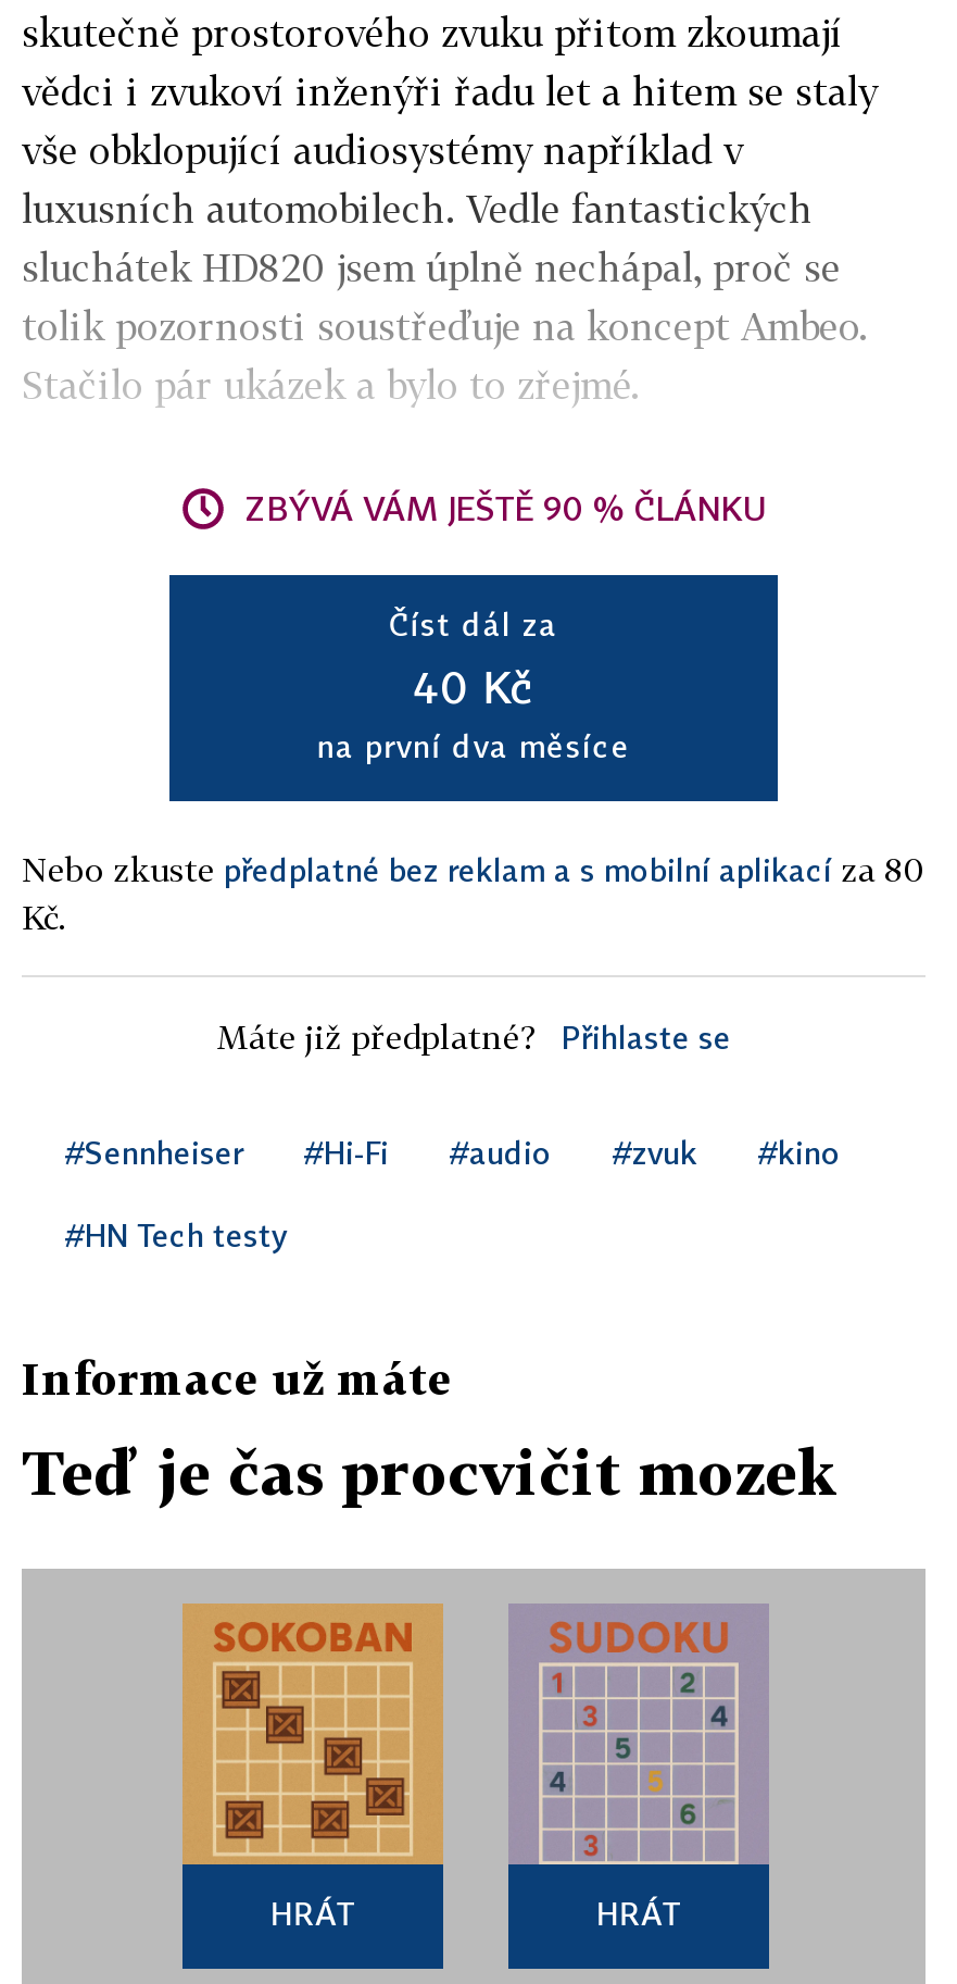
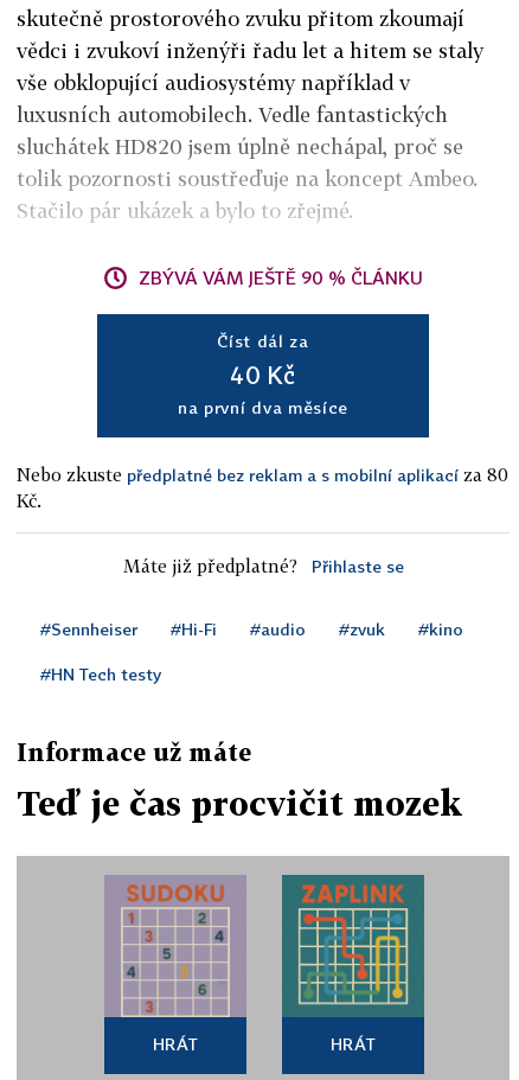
- [image]
+ [image]

- [image]
+ [image]
